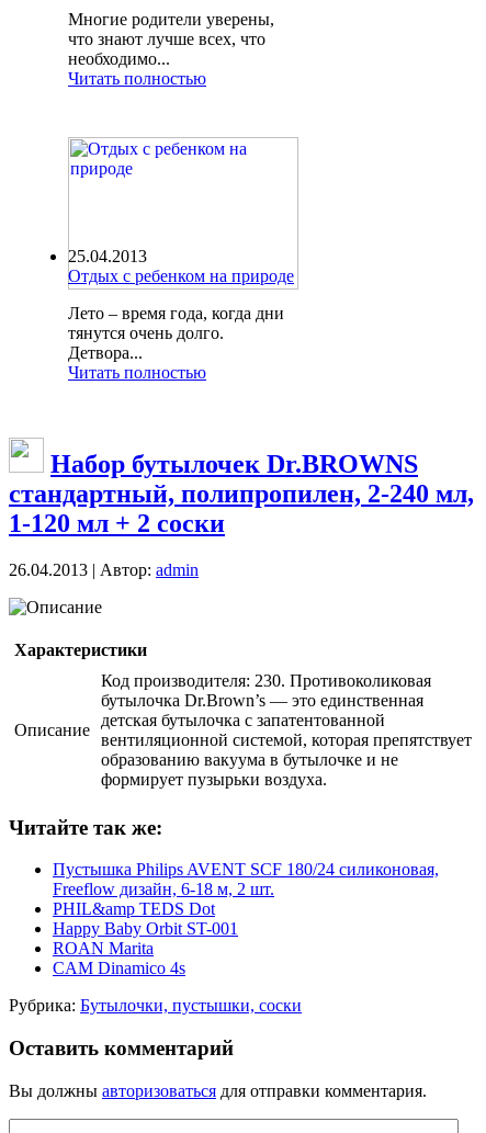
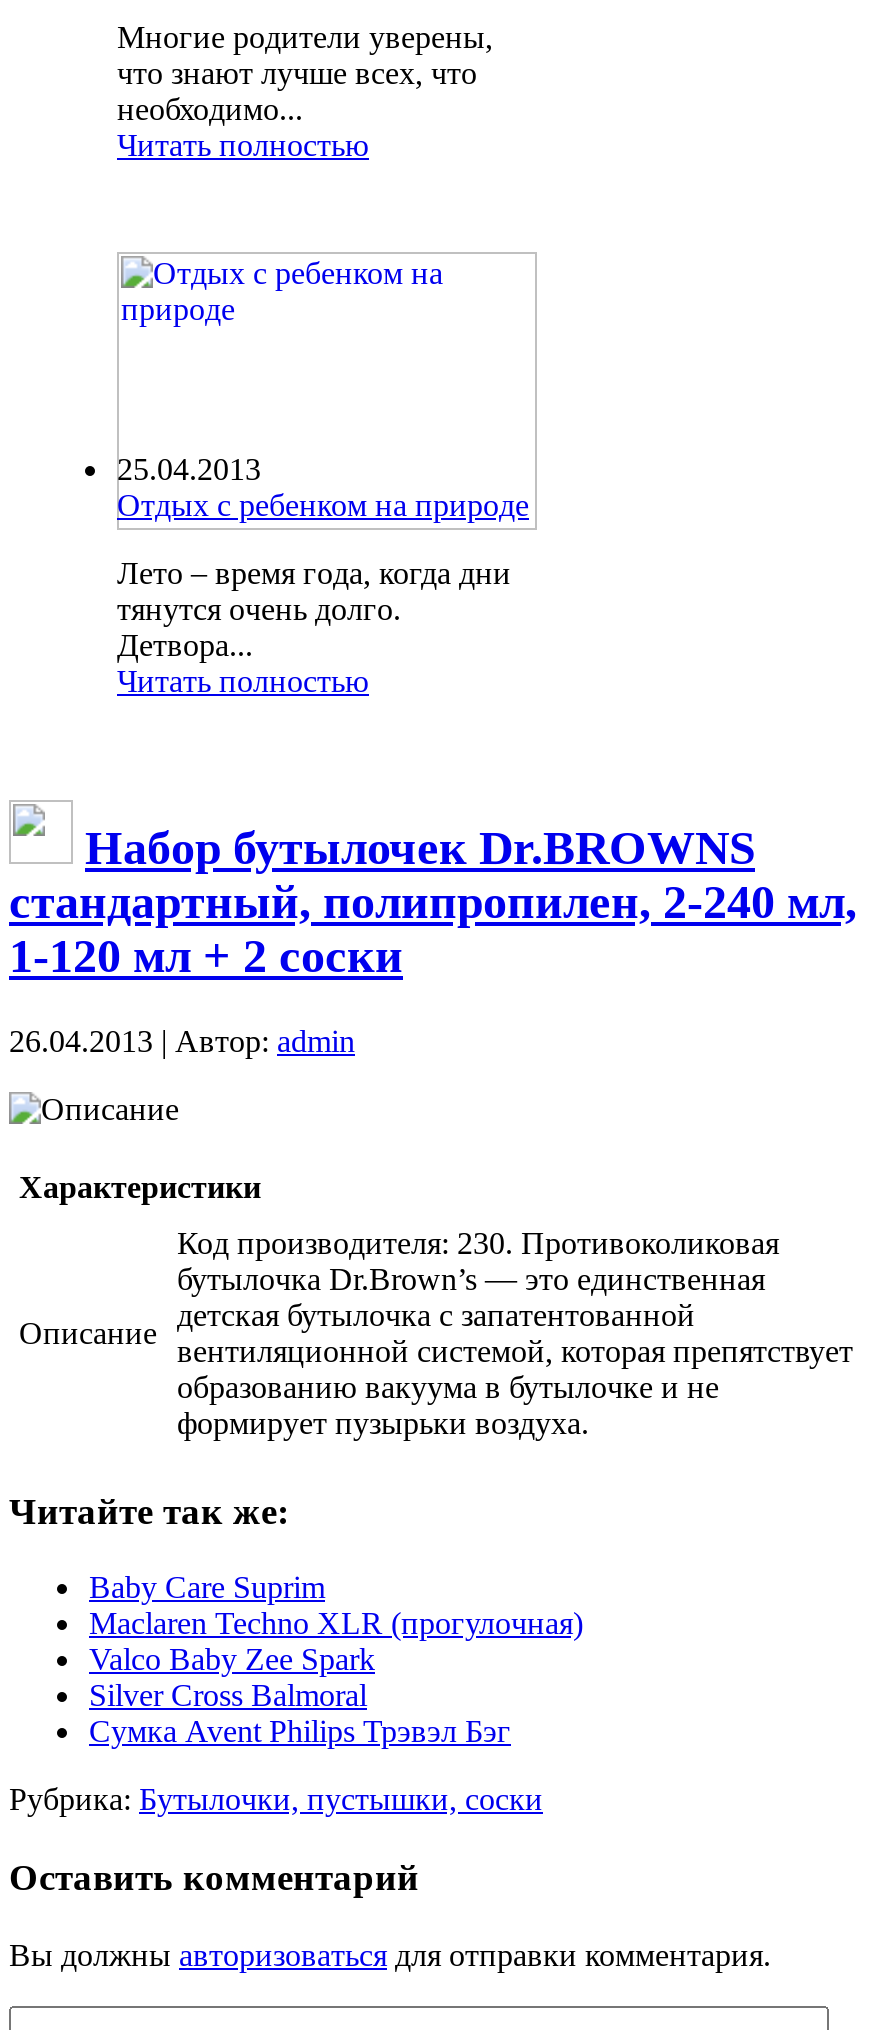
- Пустышка Philips AVENT SCF 180/24 силиконовая,
- Freeflow дизайн, 6-18 м, 2 шт.
- PHIL&amp TEDS Dot
- Happy Baby Orbit ST-001
- ROAN Marita
- CAM Dinamico 4s
+ Baby Care Suprim
+ Maclaren Techno XLR (прогулочная)
+ Valco Baby Zee Spark
+ Silver Cross Balmoral
+ Сумка Avent Philips Трэвэл Бэг
